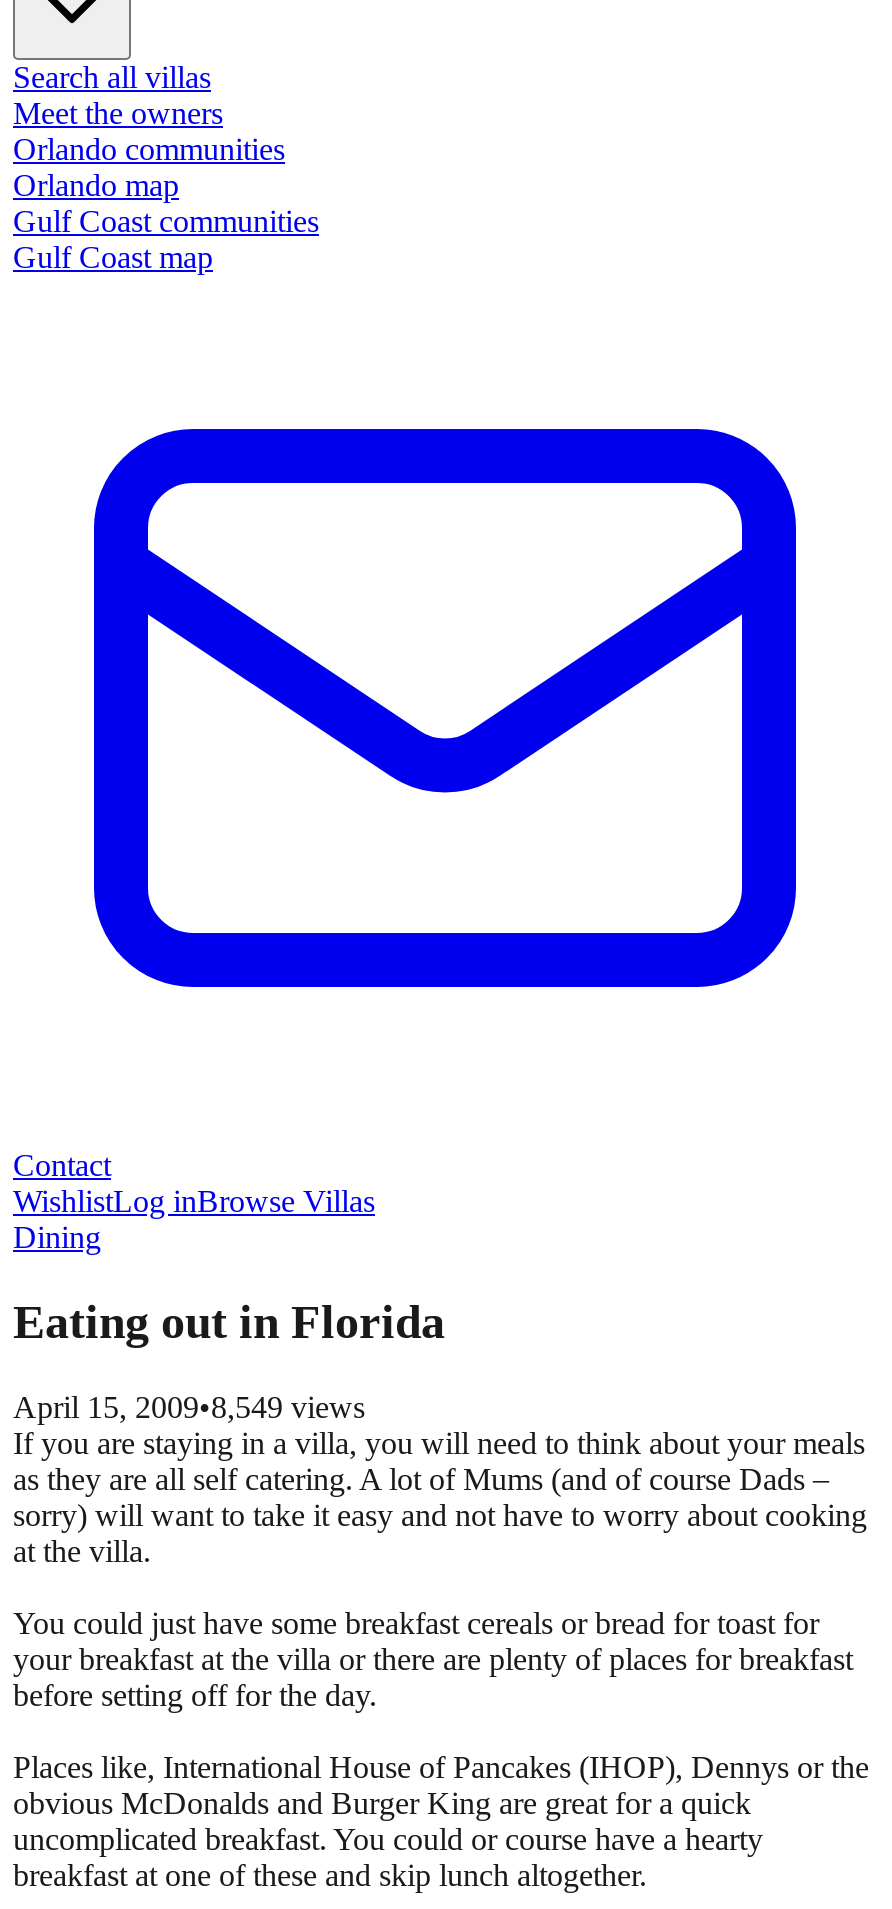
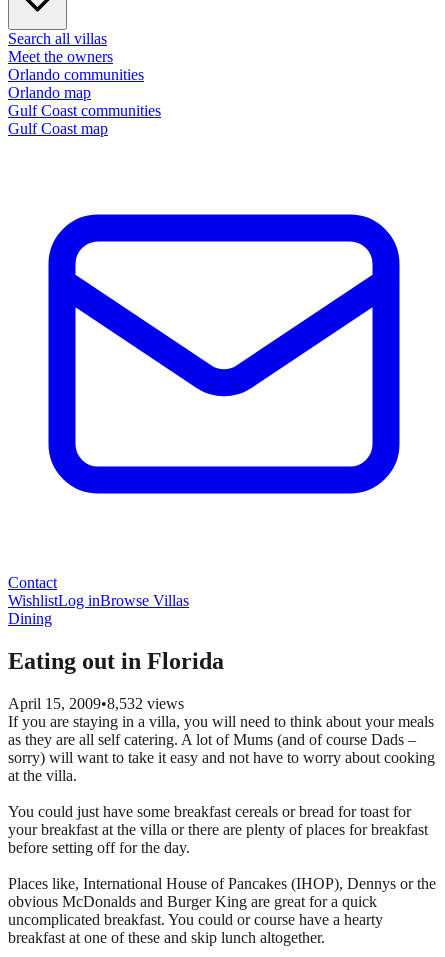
- April 15, 2009•8,549 views
+ April 15, 2009•8,532 views
